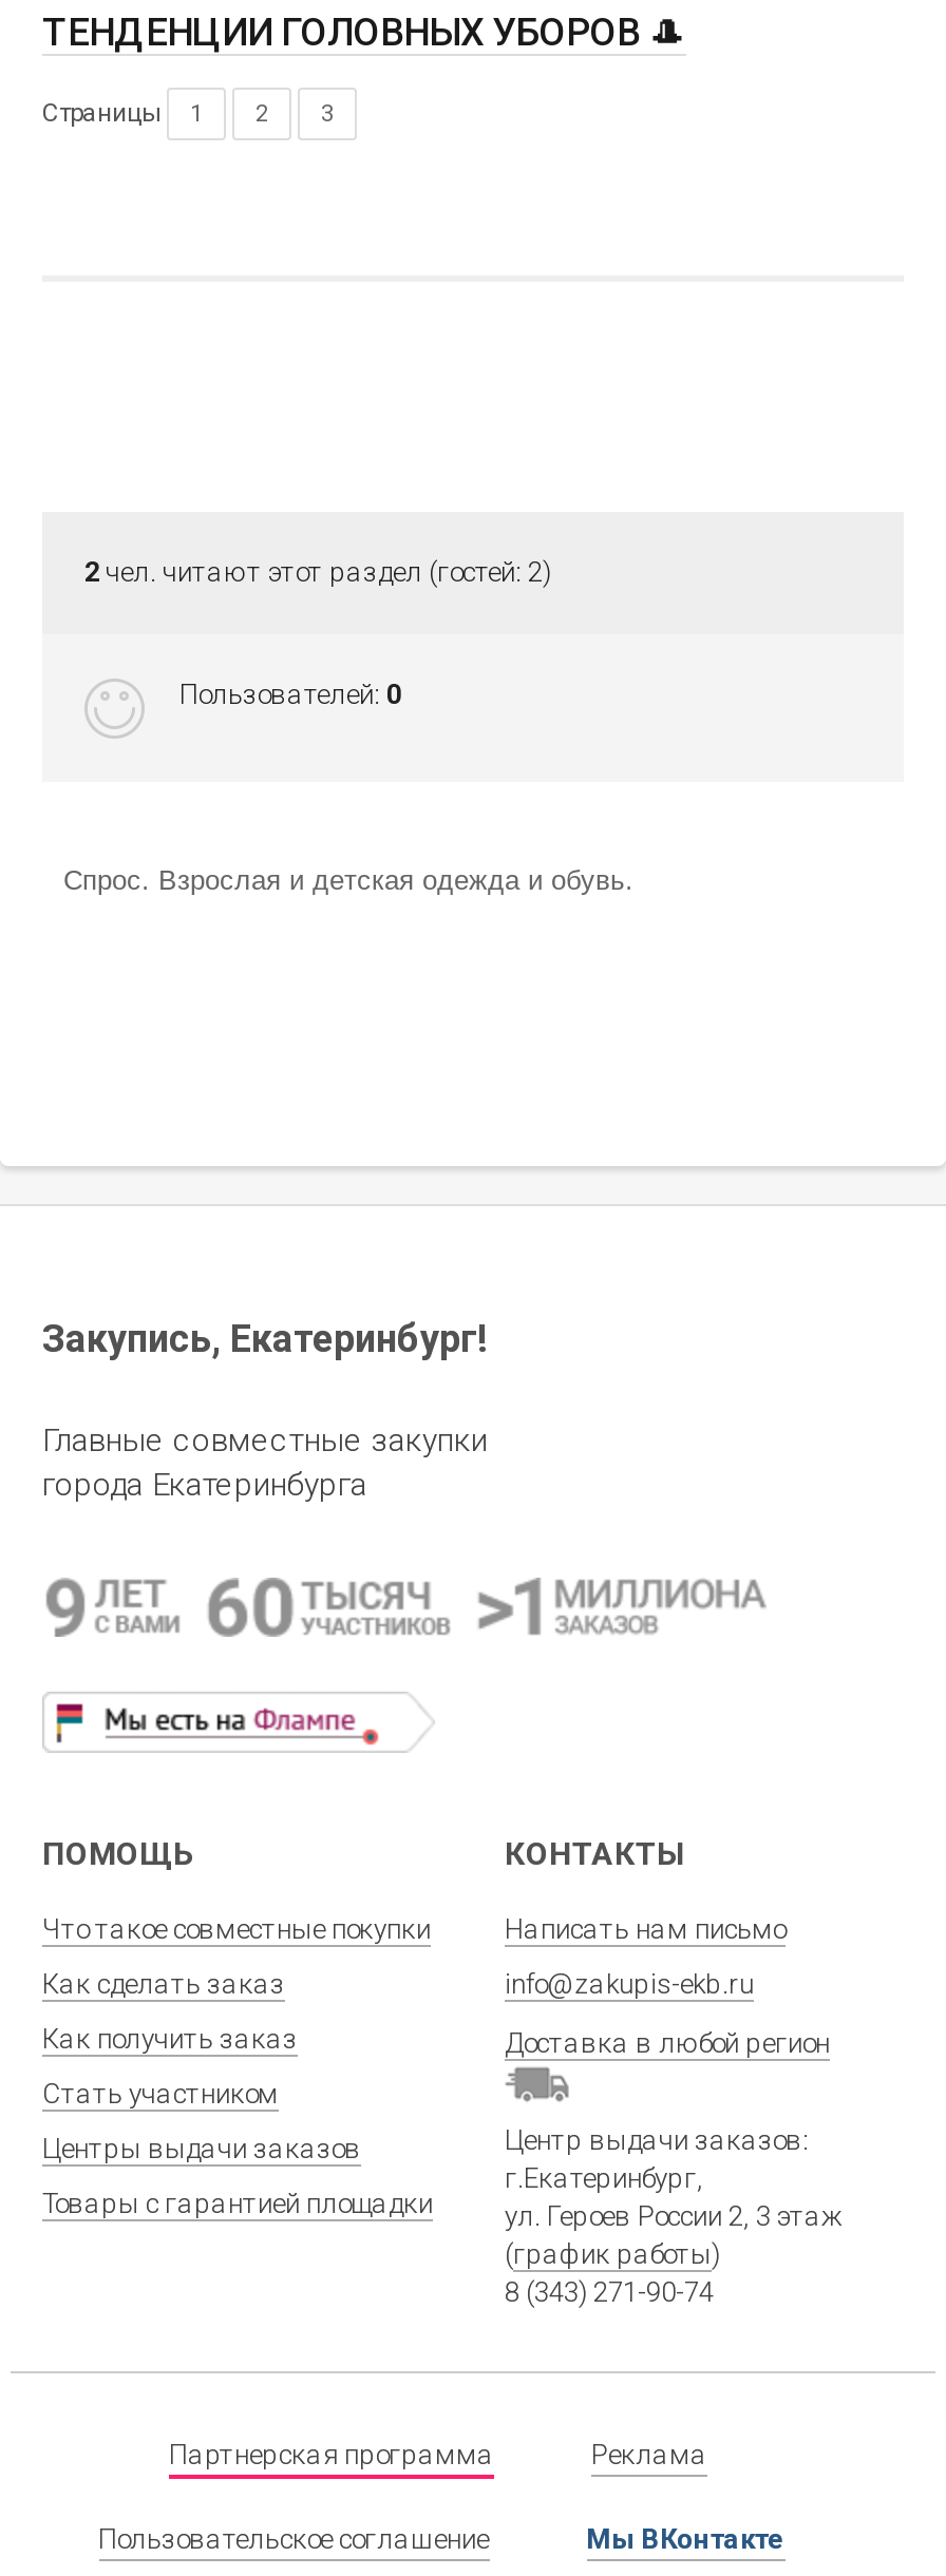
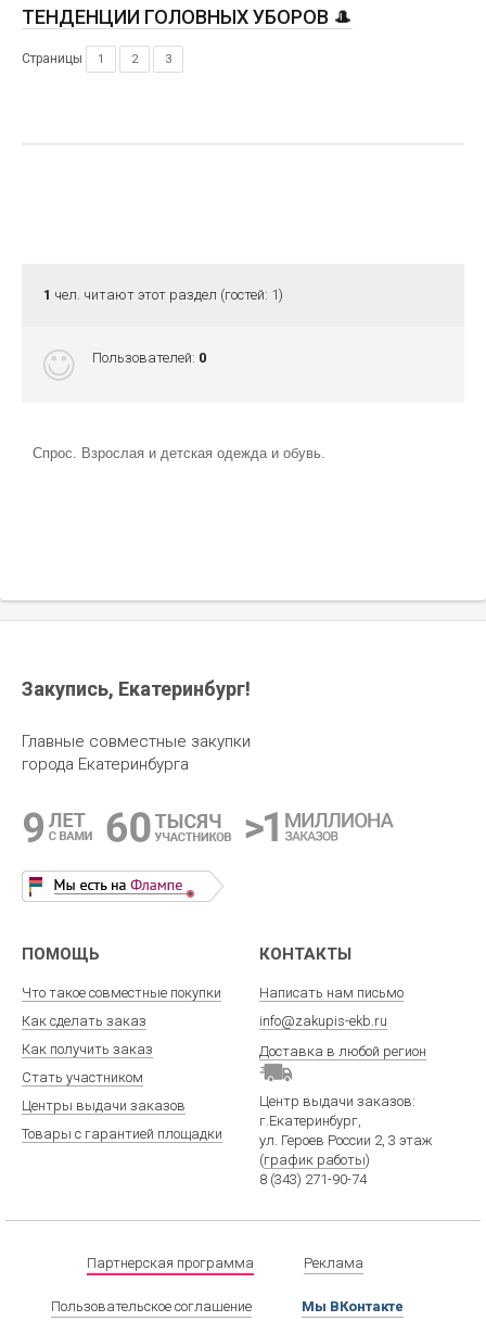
- 2 чел. читают этот раздел (гостей: 2)
+ 1 чел. читают этот раздел (гостей: 1)
